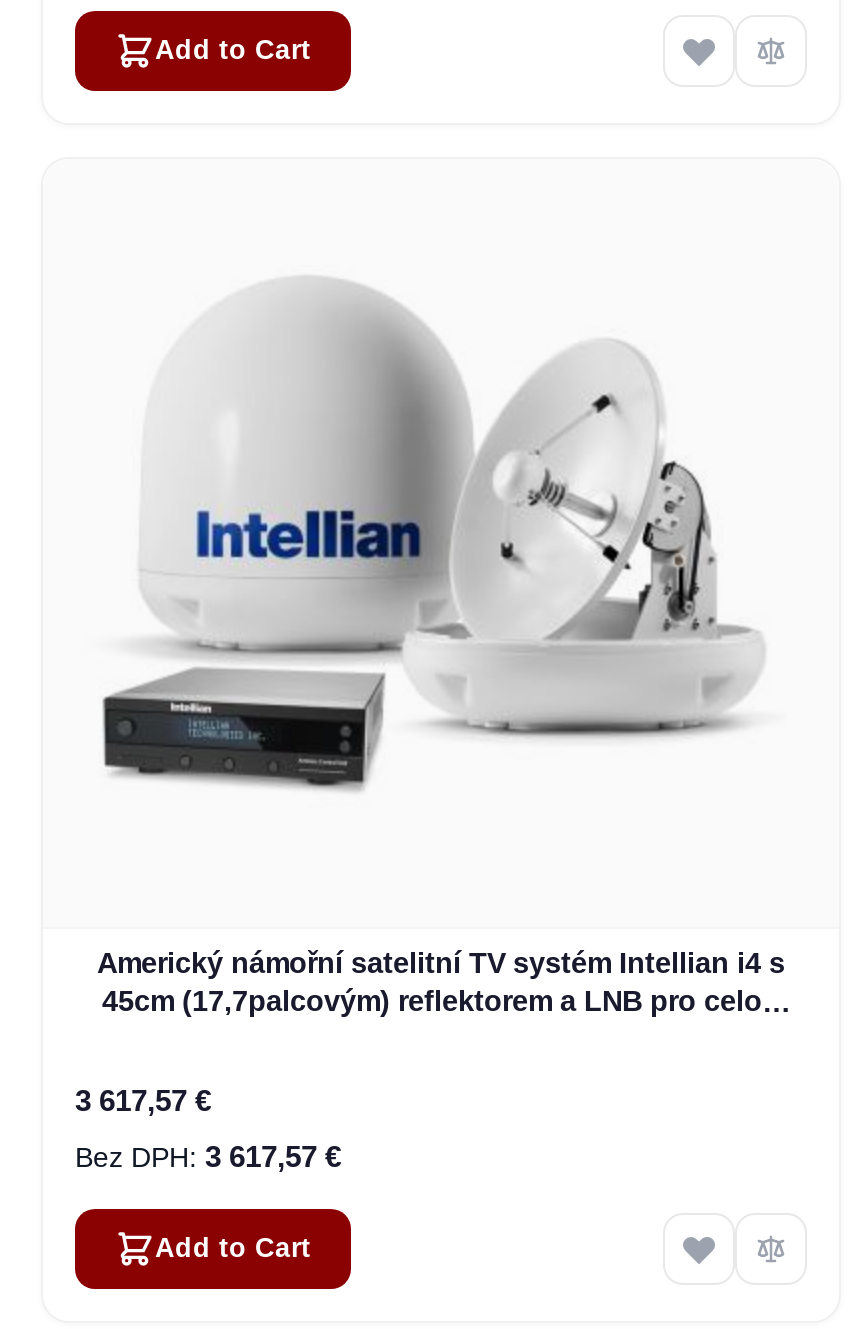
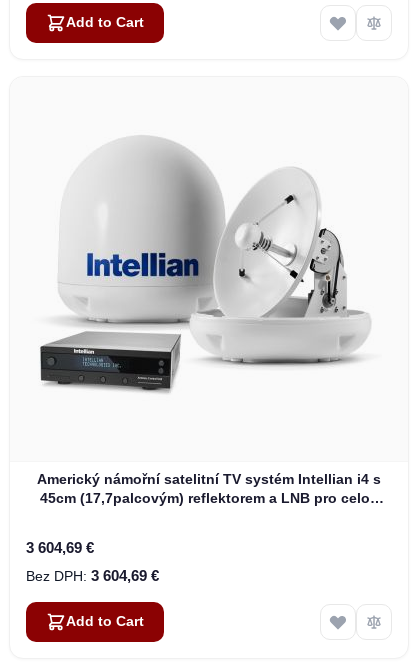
- 3 617,57 €
+ 3 604,69 €

- 3 617,57 €
+ 3 604,69 €
